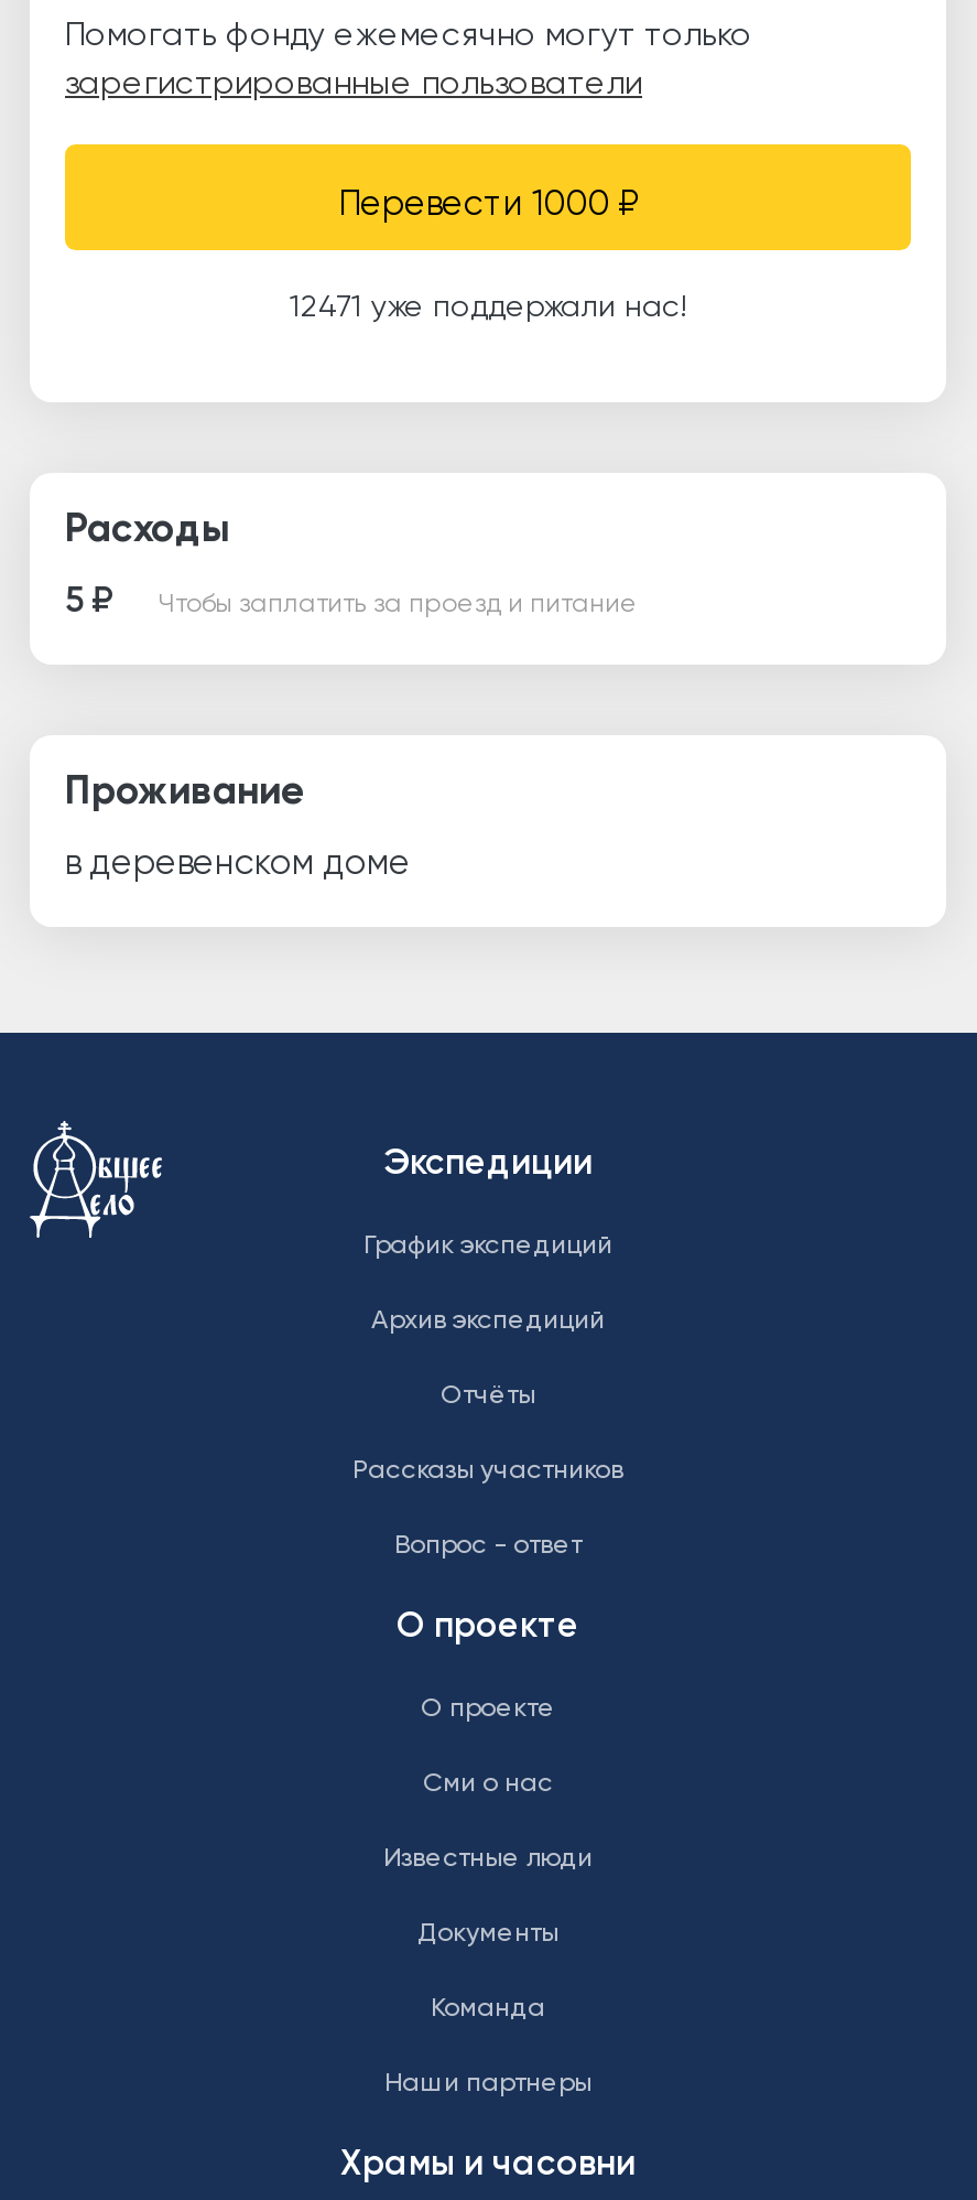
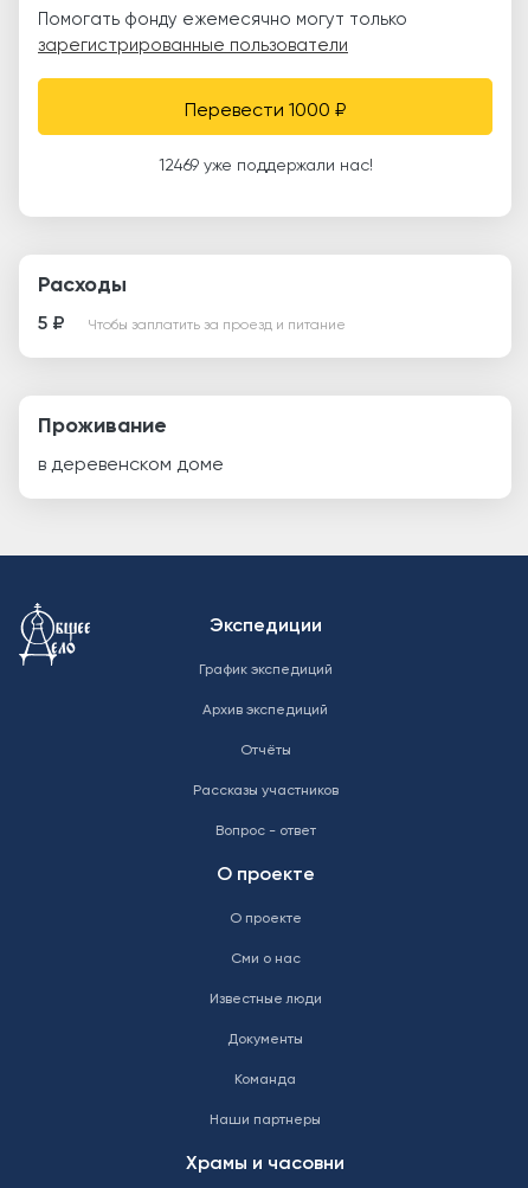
- 12471 уже поддержали нас!
+ 12469 уже поддержали нас!
